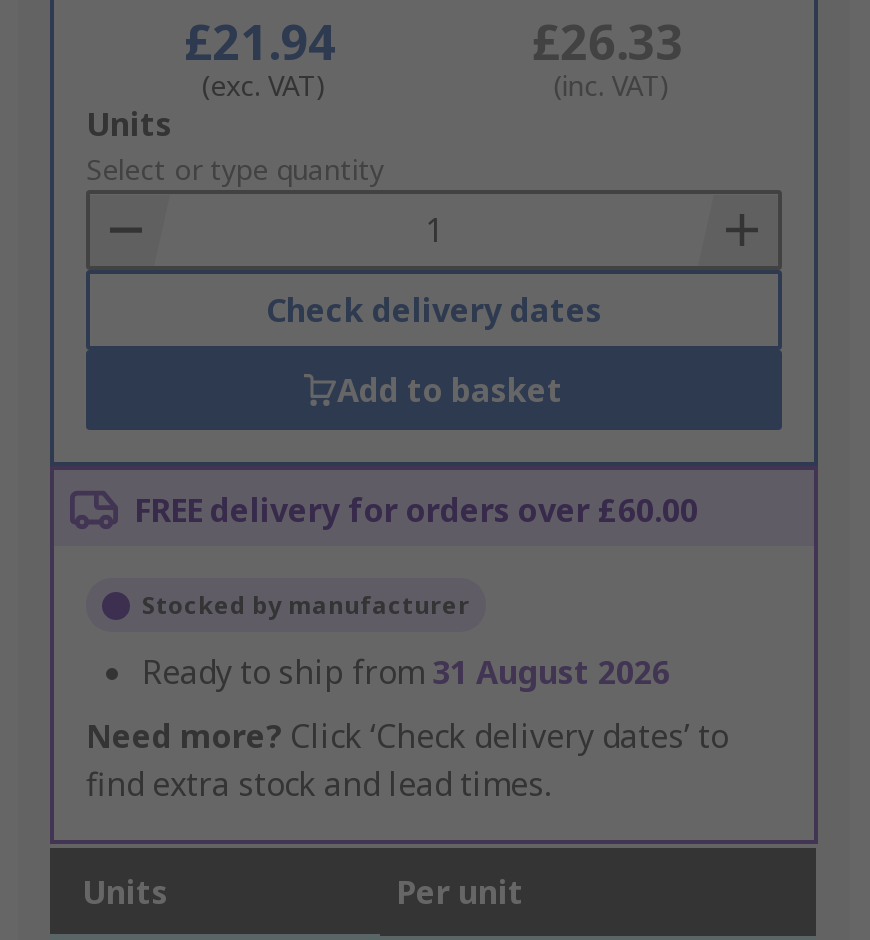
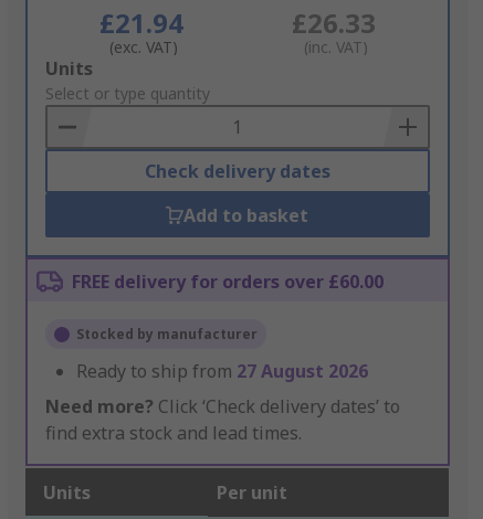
- Ready to ship from 31 August 2026
+ Ready to ship from 27 August 2026
